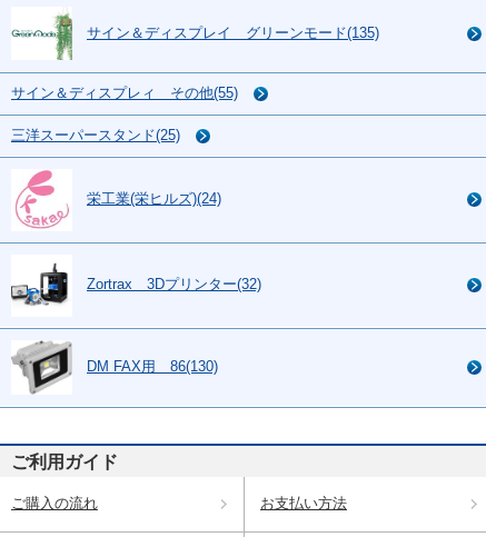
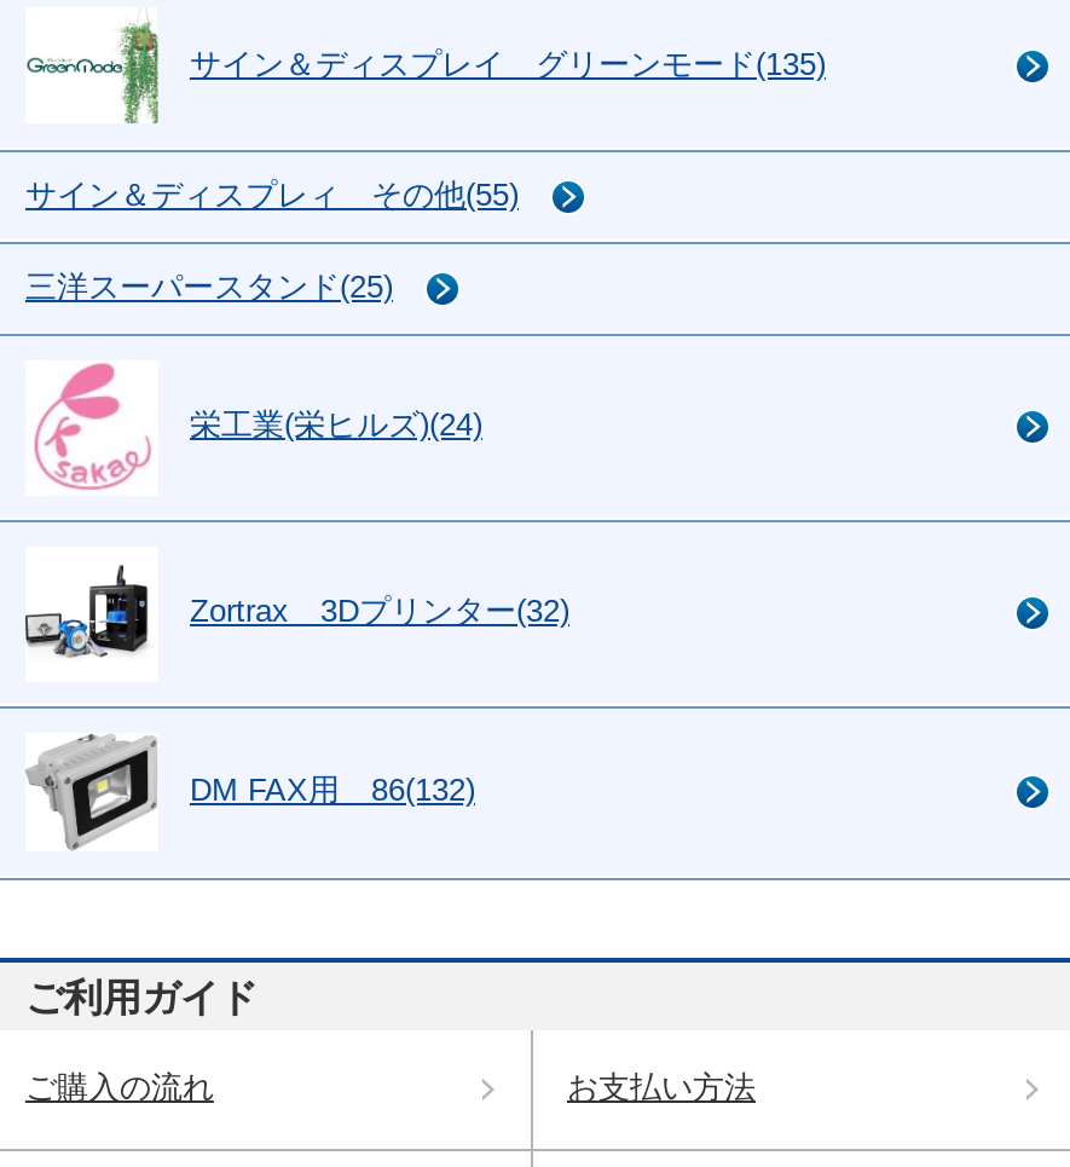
- DM FAX用 86(130)
+ DM FAX用 86(132)
